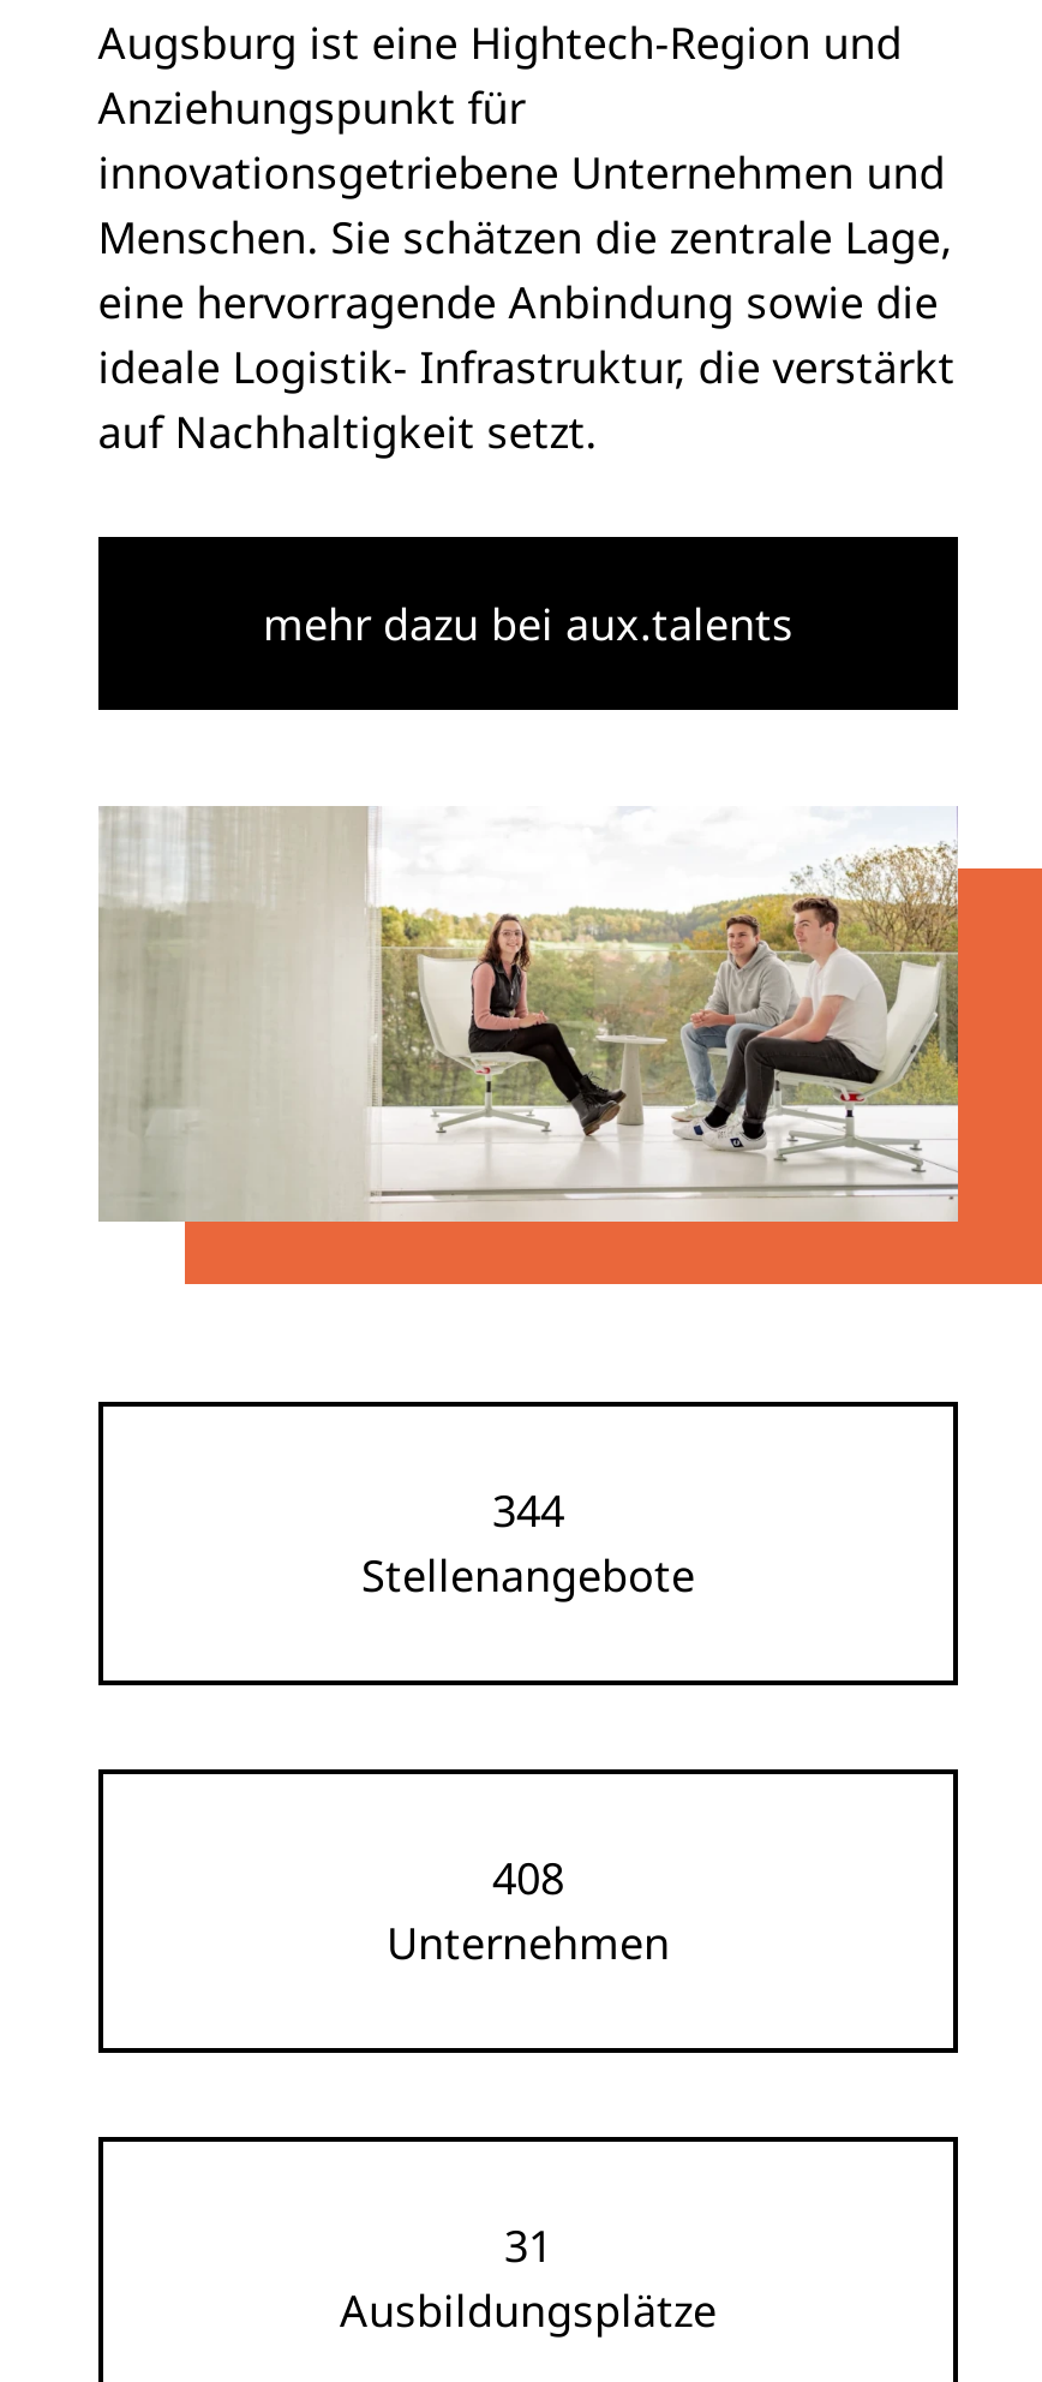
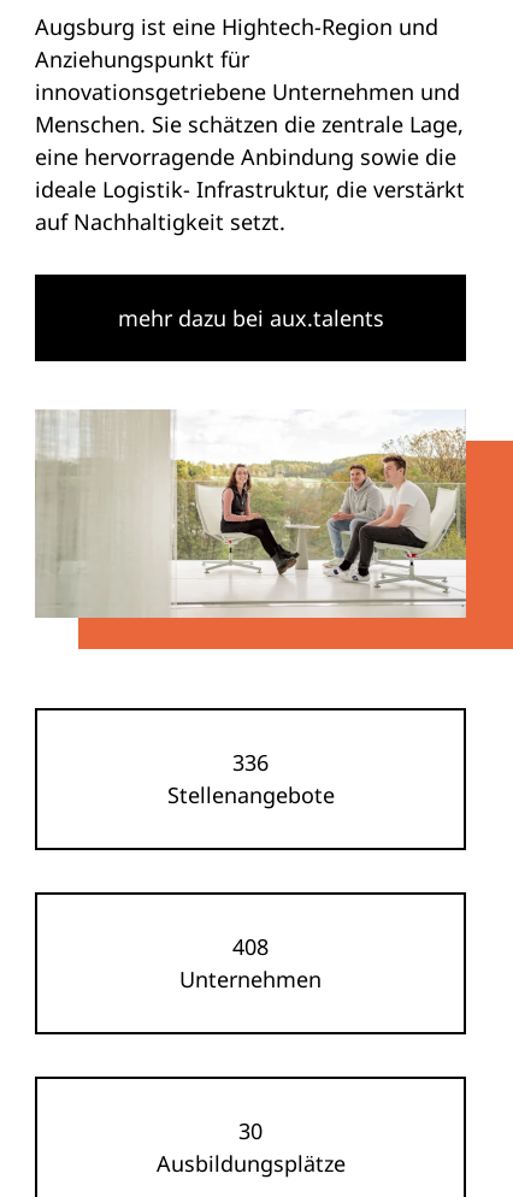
- 344
+ 336

- 31
+ 30
